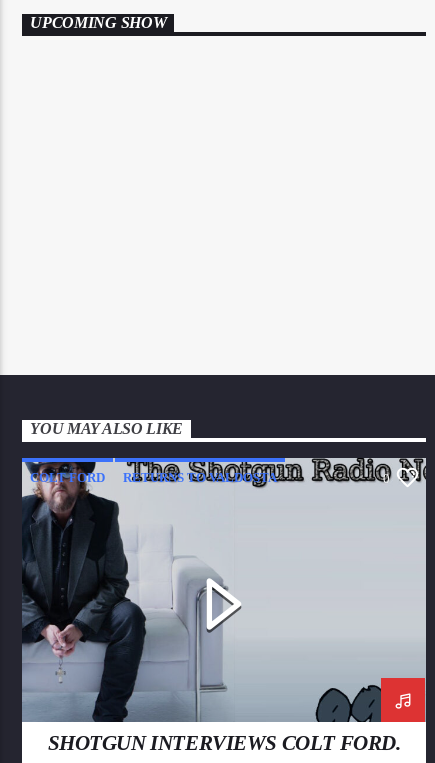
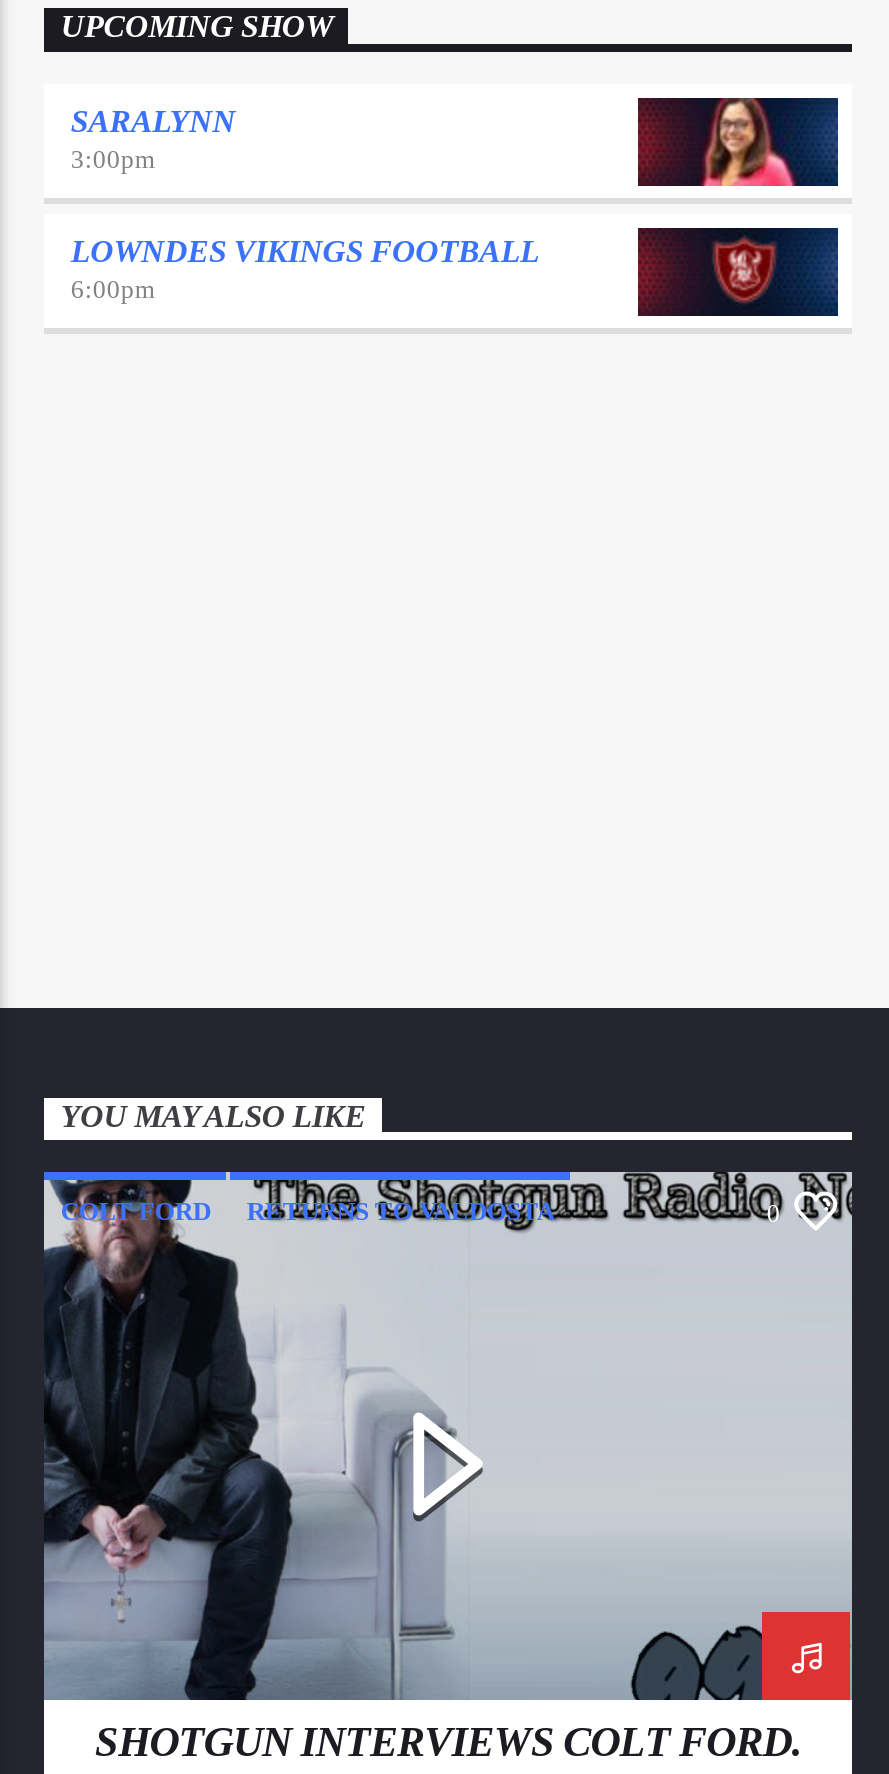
+ SARALYNN
+ 3:00pm
+ LOWNDES VIKINGS FOOTBALL
+ 6:00pm

+ [image]

+ [image]
